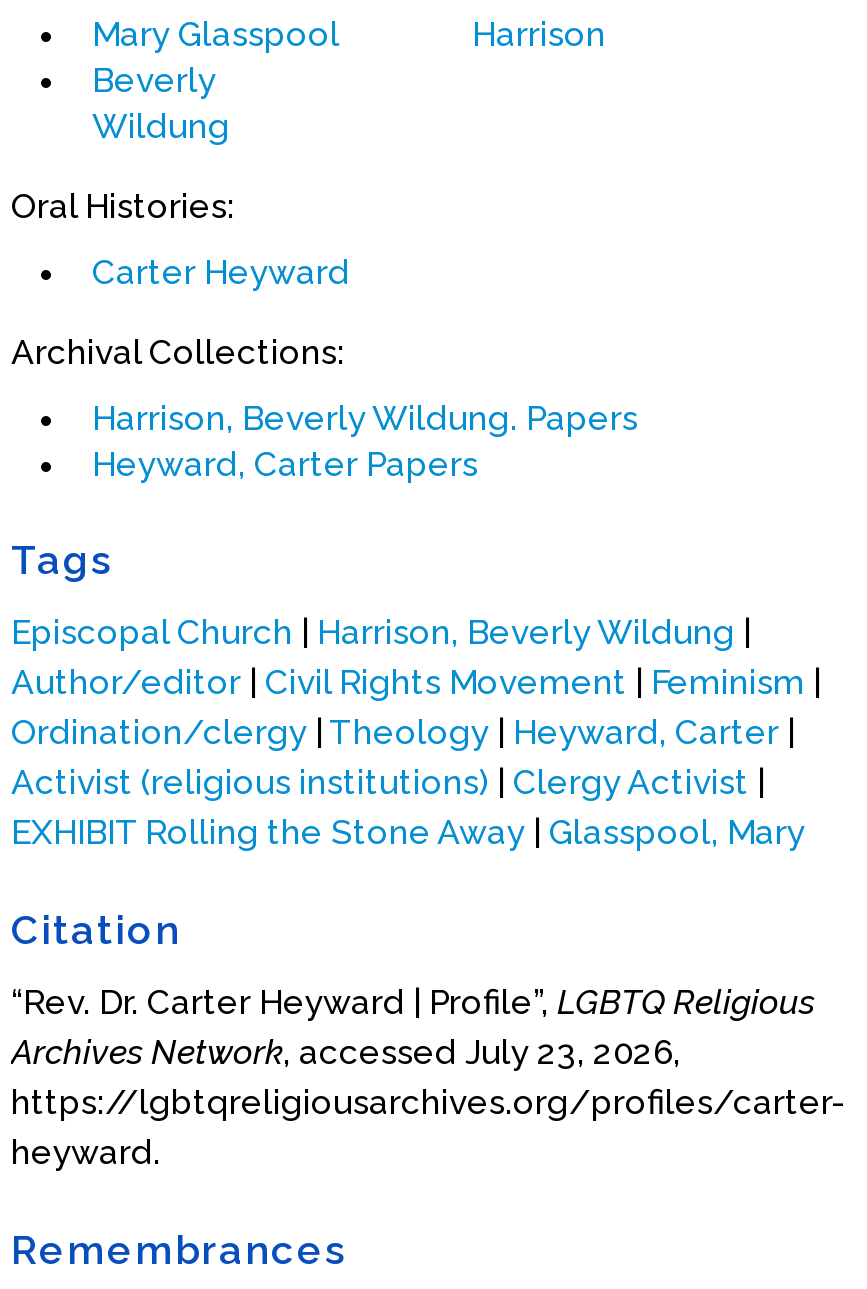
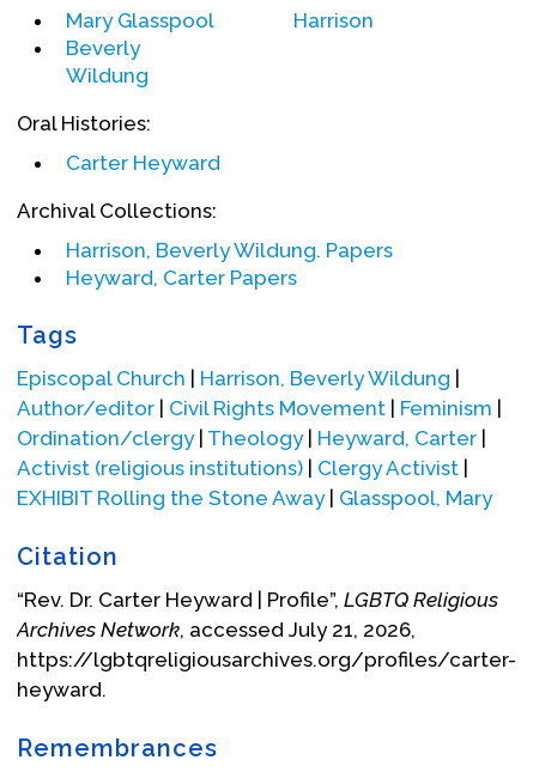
- Archives Network, accessed July 23, 2026,
+ Archives Network, accessed July 21, 2026,
